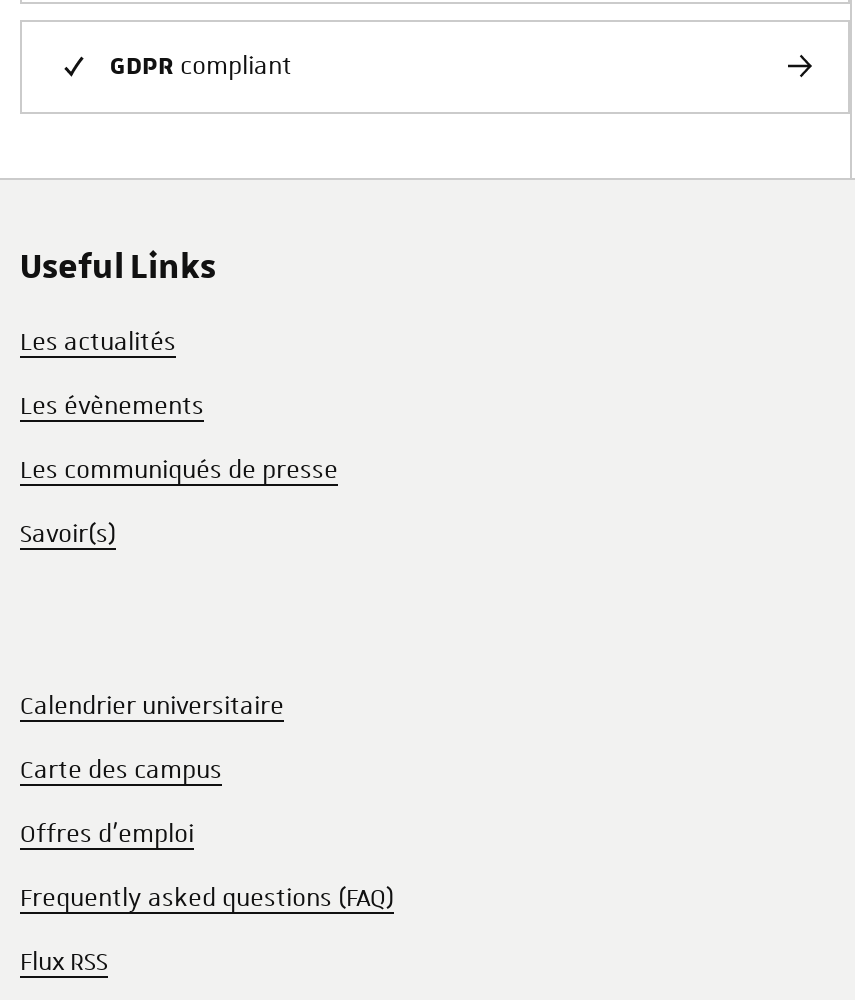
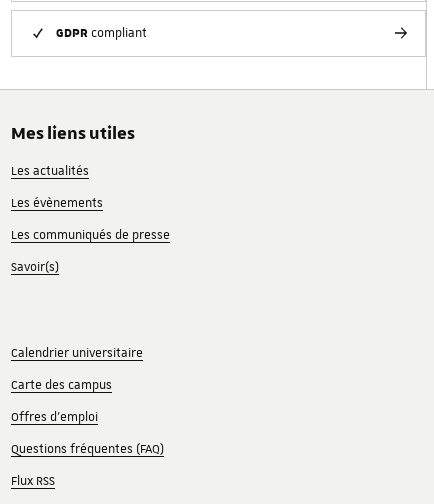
- Useful Links
+ Mes liens utiles

- Frequently asked questions (FAQ)
+ Questions fréquentes (FAQ)
